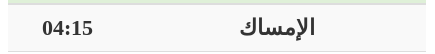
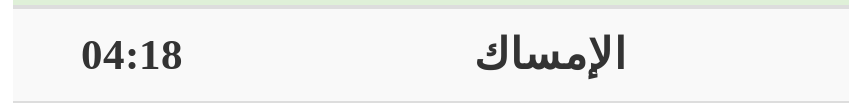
- 04:15
+ 04:18
